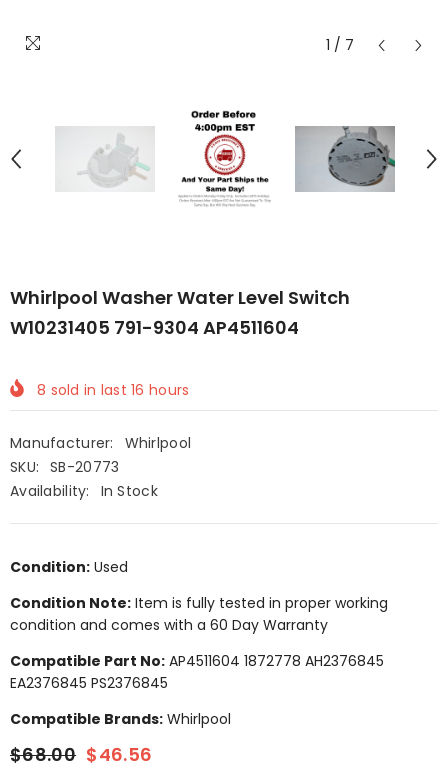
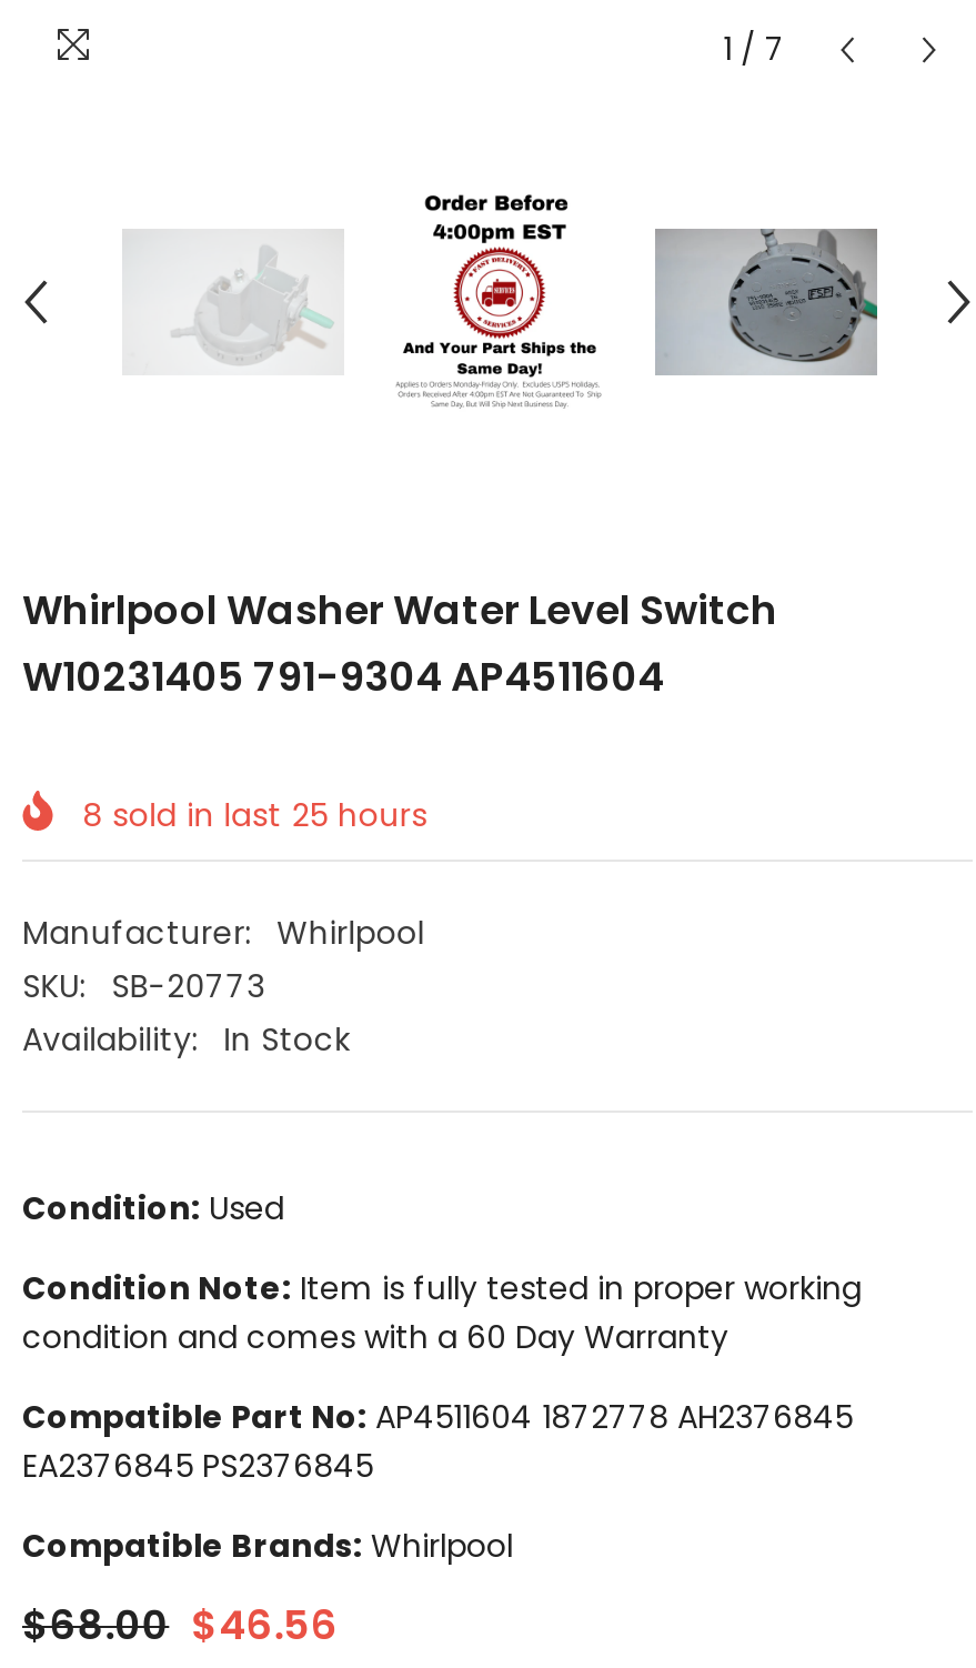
- 8 sold in last 16 hours
+ 8 sold in last 25 hours
